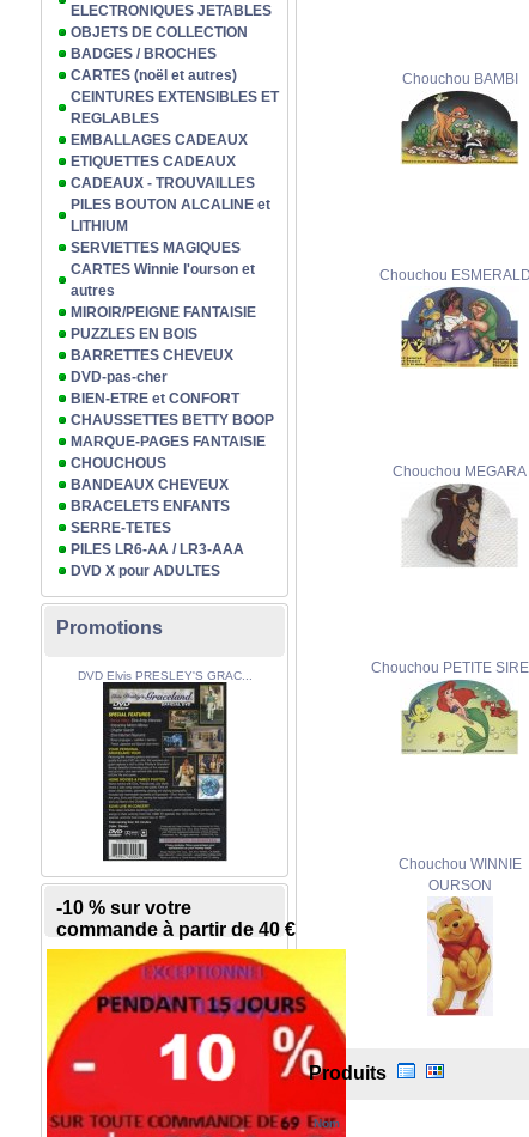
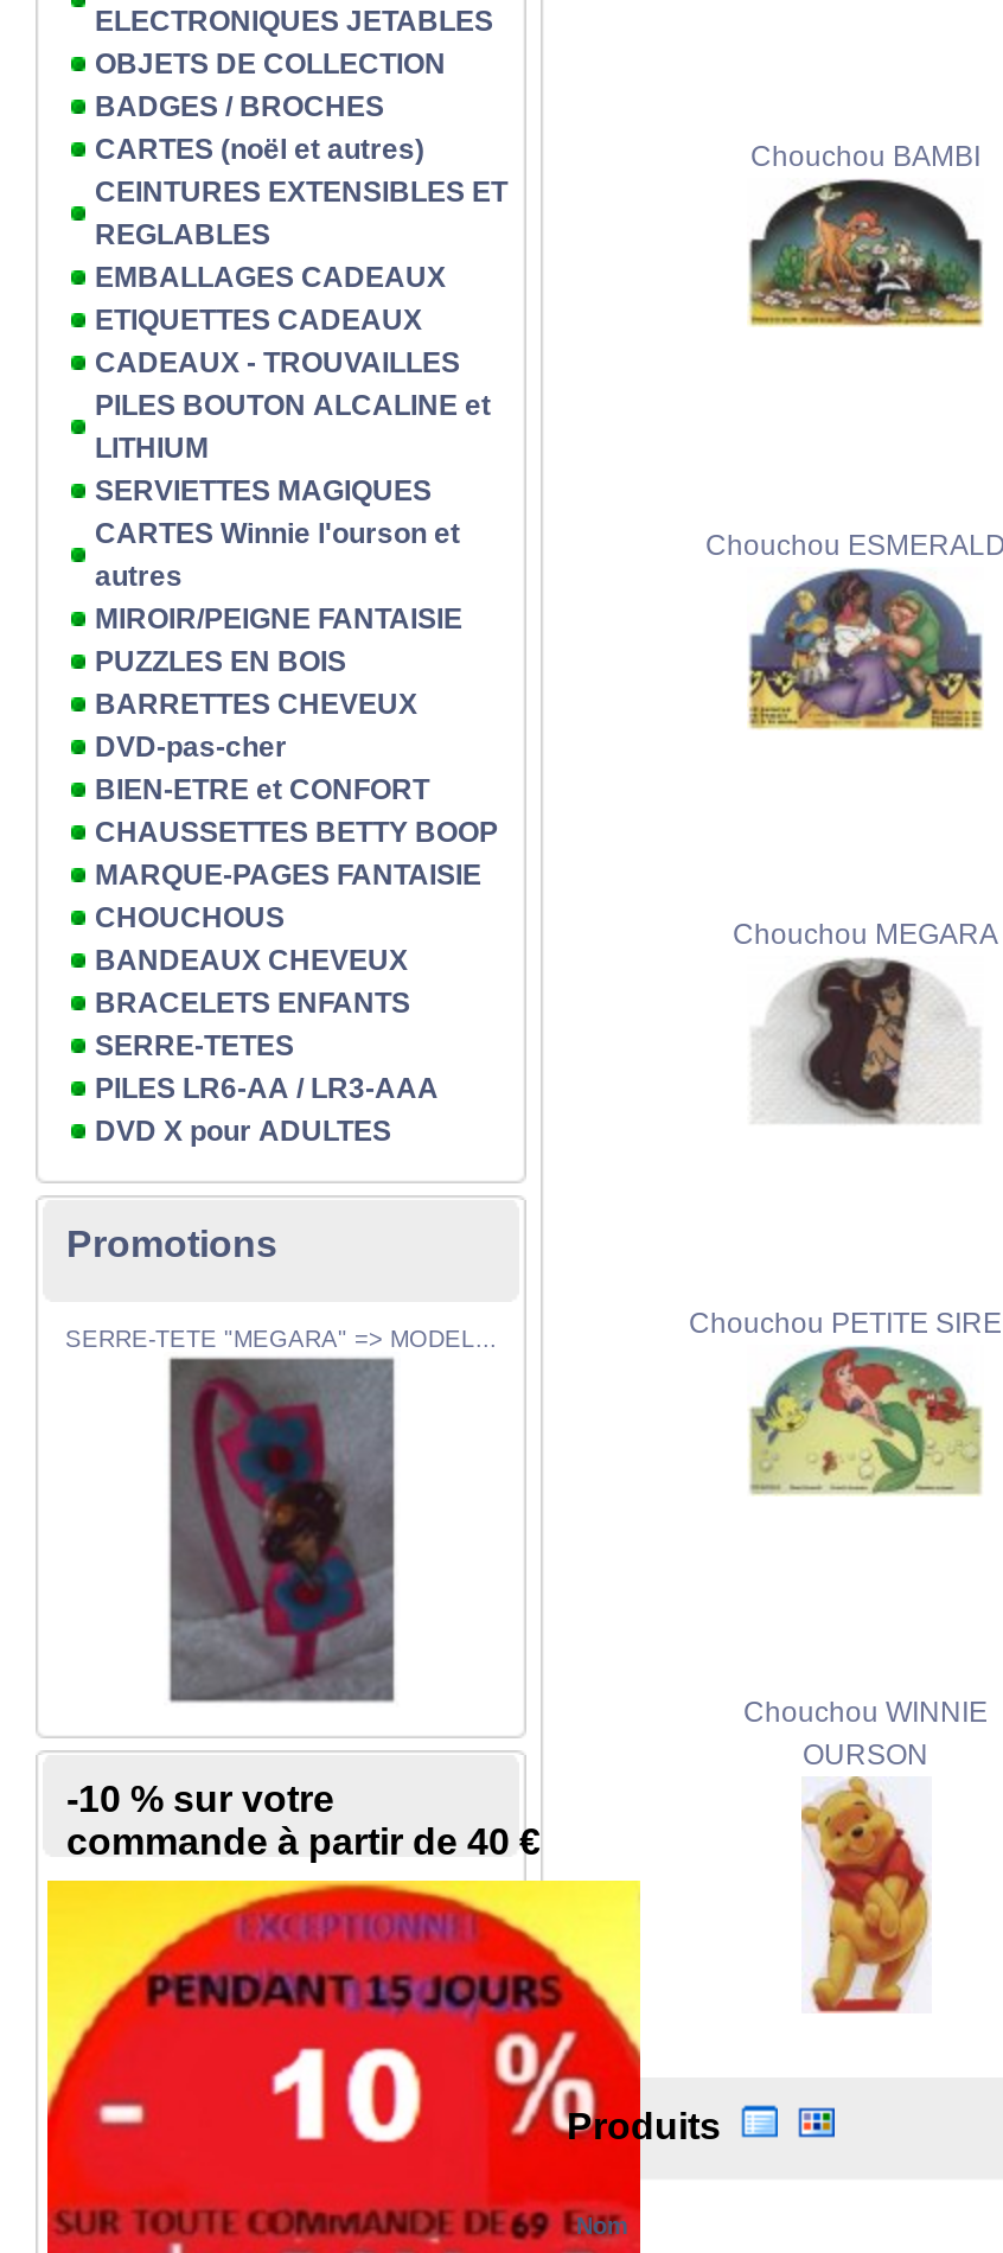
- DVD Elvis PRESLEY'S GRAC...
+ SERRE-TETE "MEGARA" => MODEL...

- [image]
+ [image]
